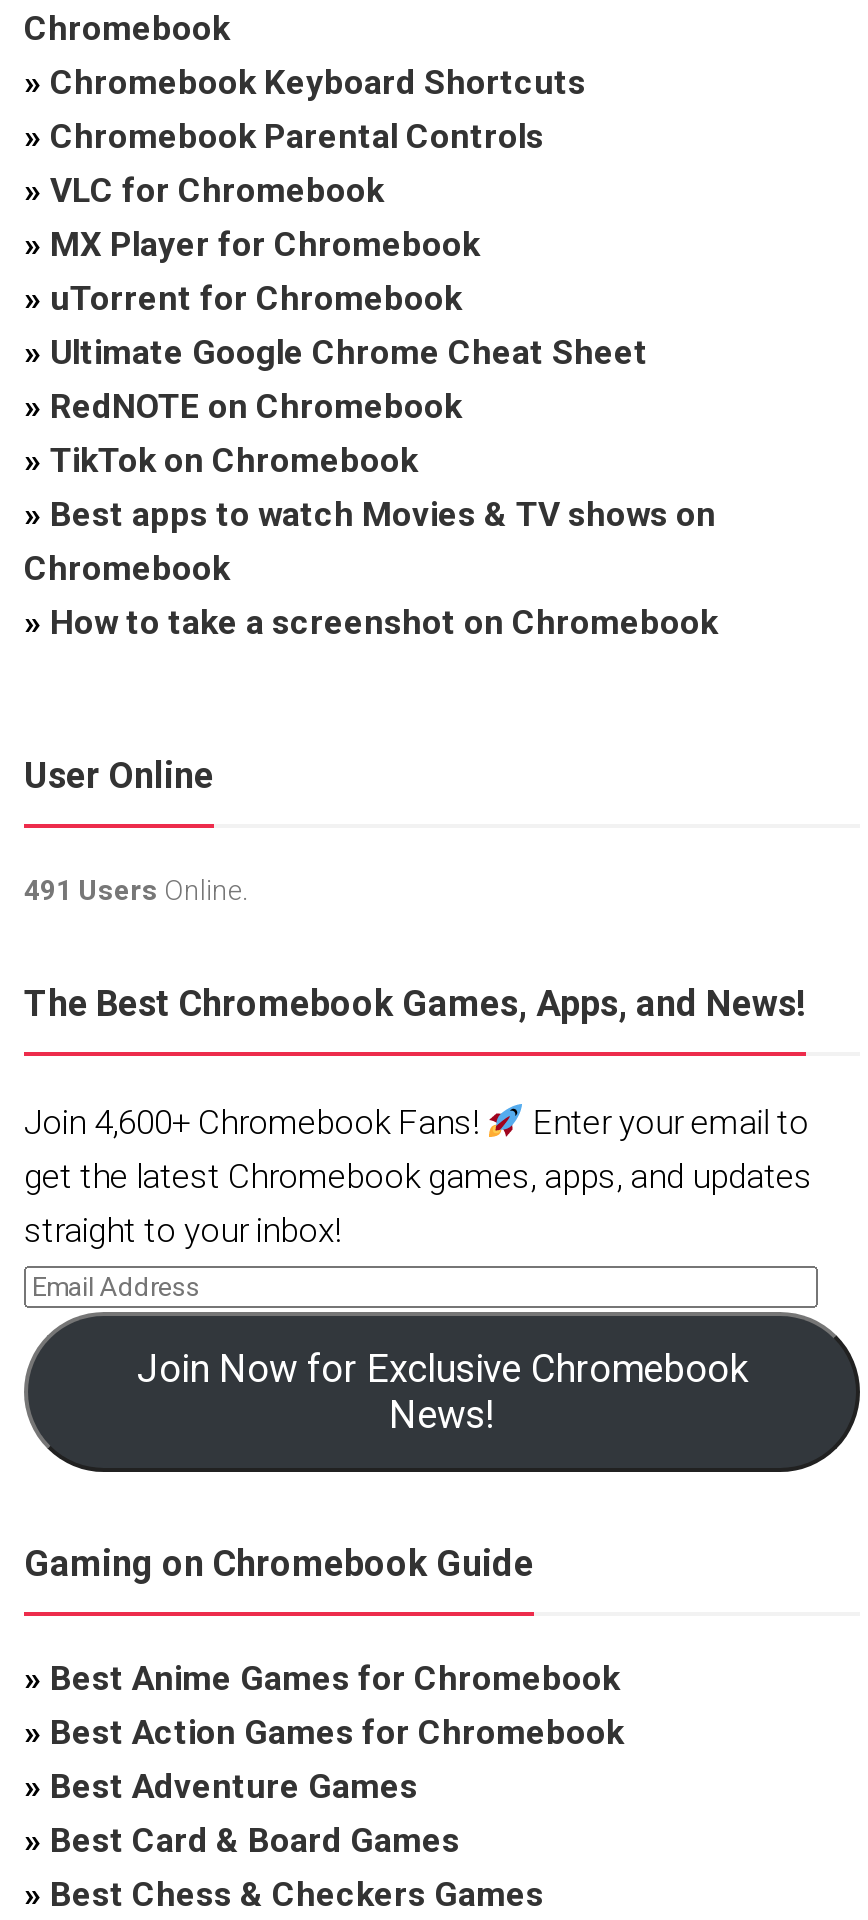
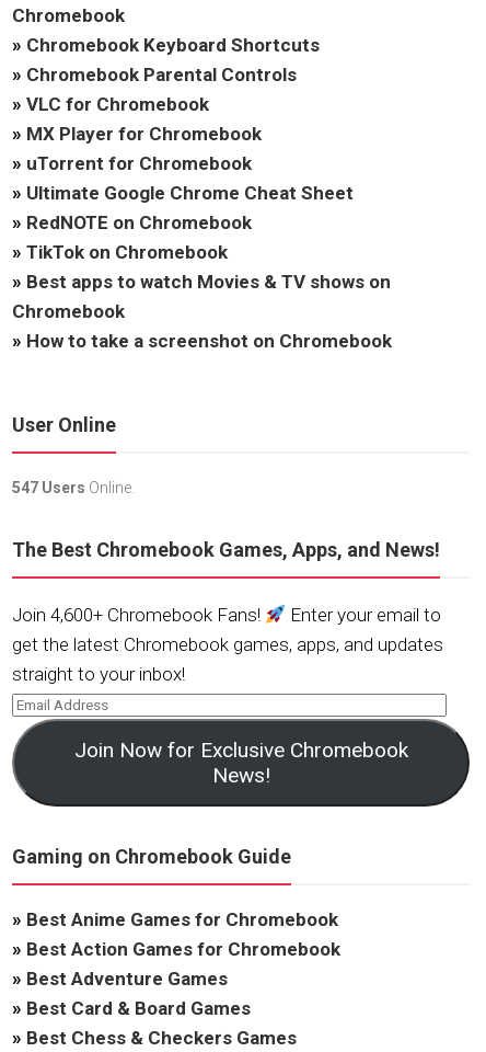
- 491 Users Online.
+ 547 Users Online.
